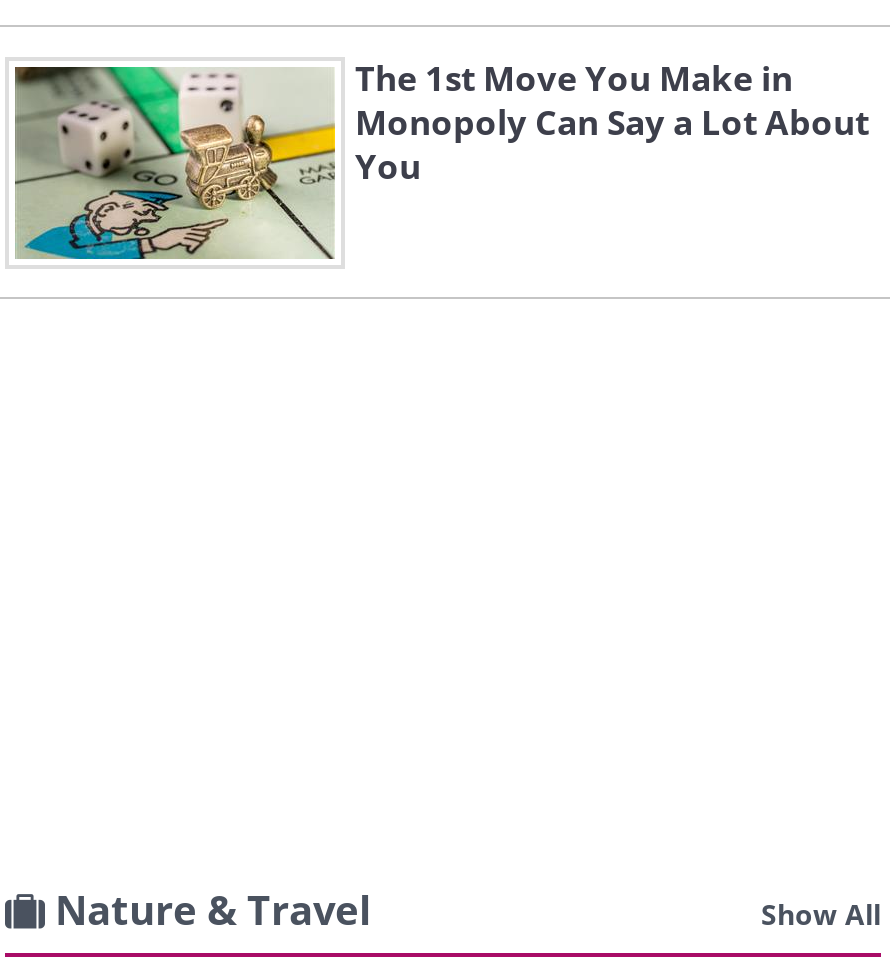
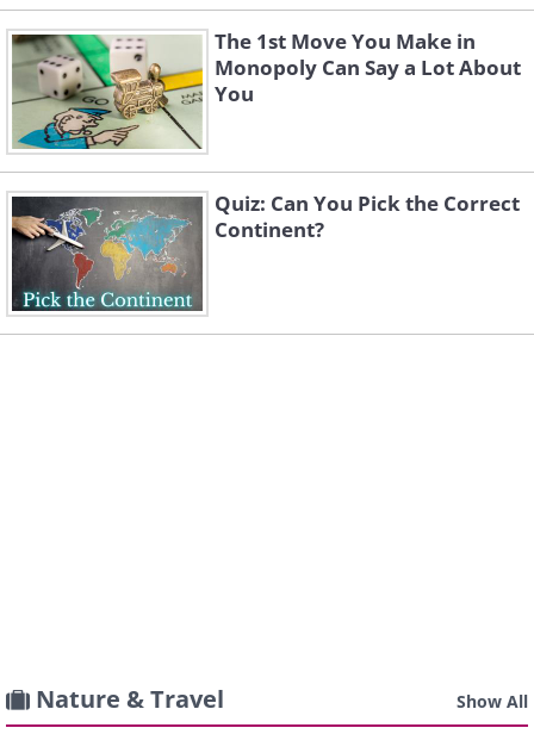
+ [image]
+ Quiz: Can You Pick the Correct
+ Continent?
